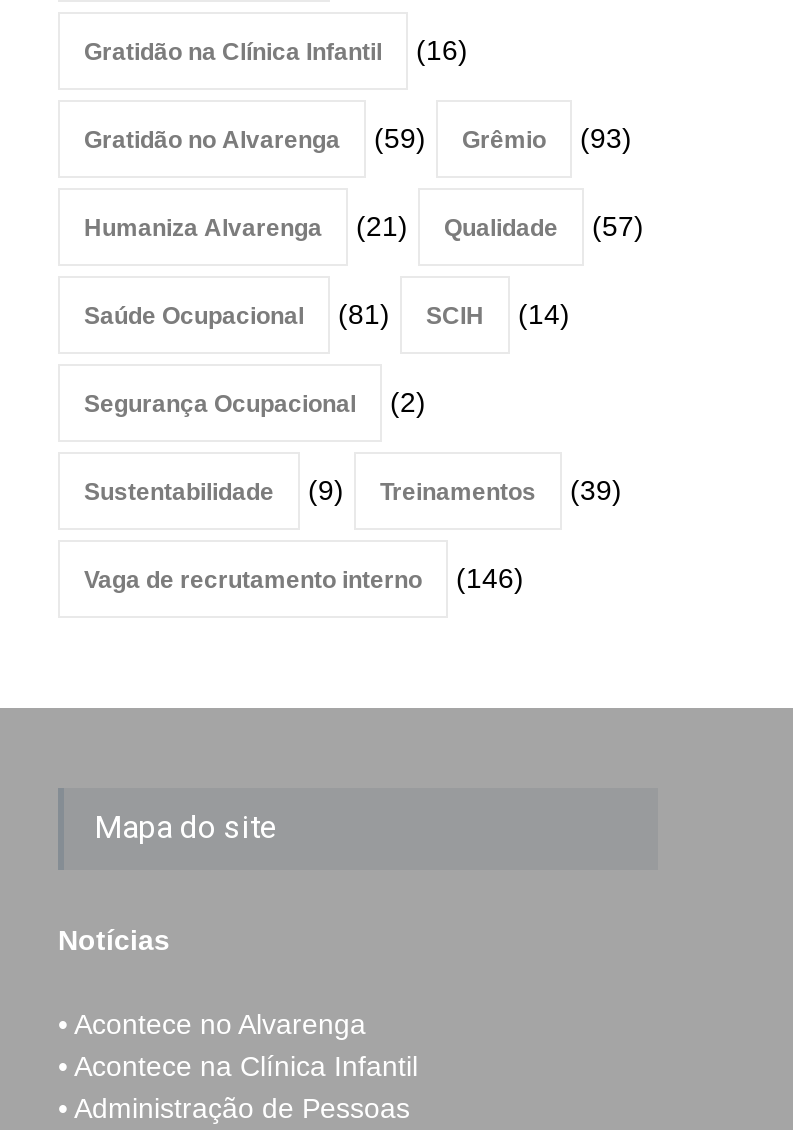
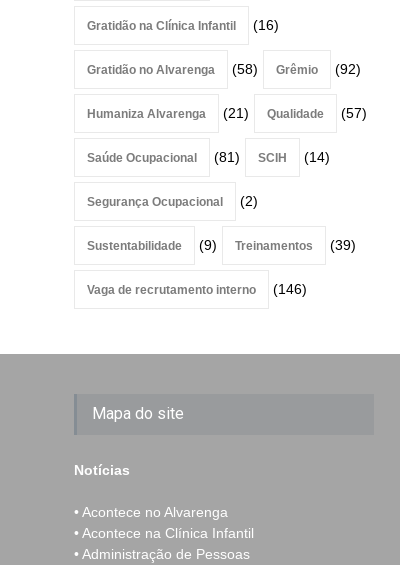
- (59)
+ (58)

- (93)
+ (92)
